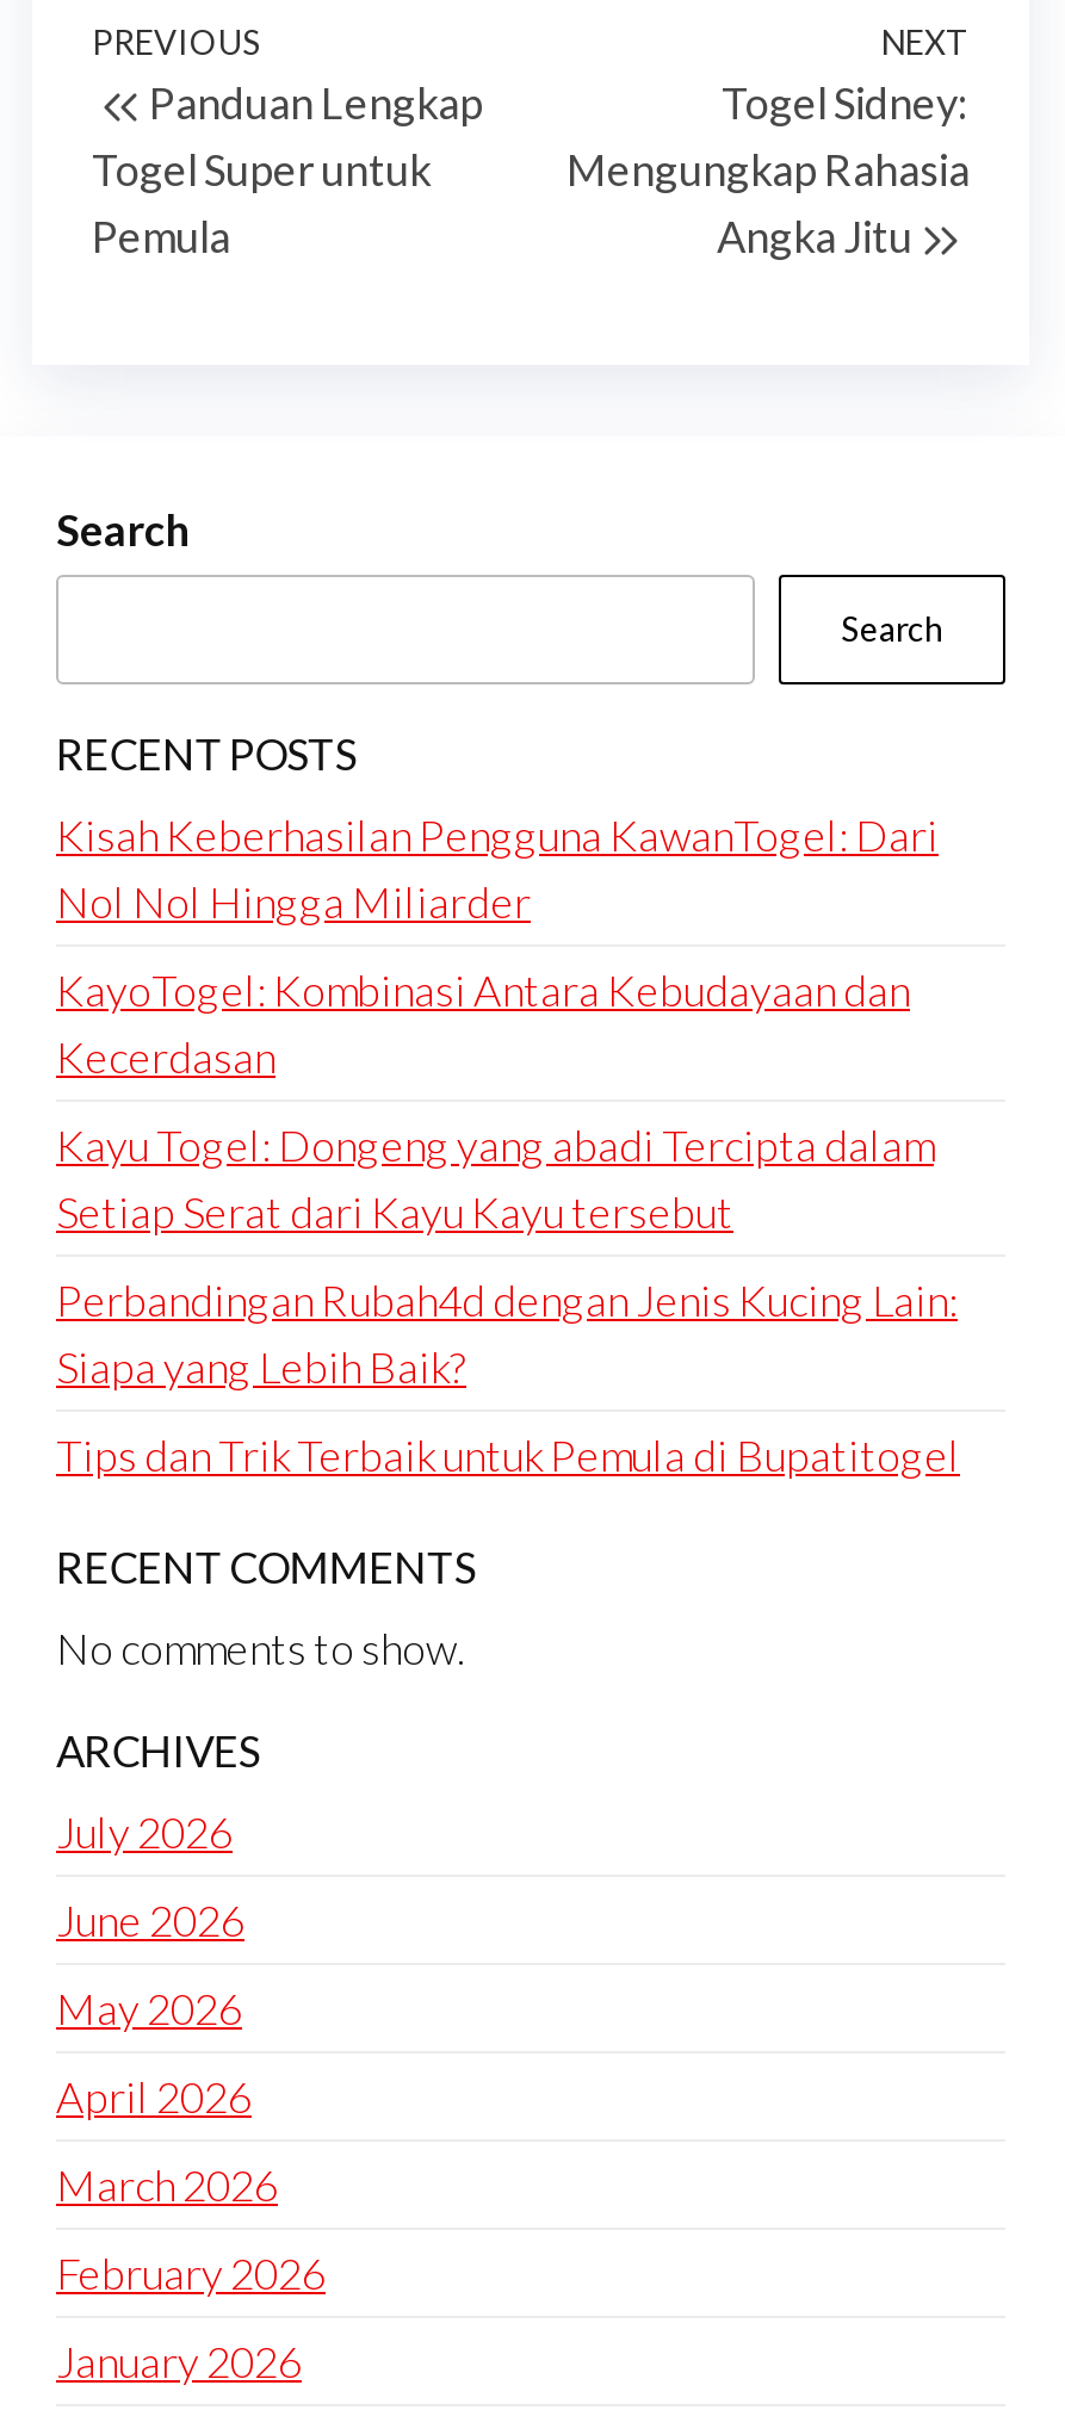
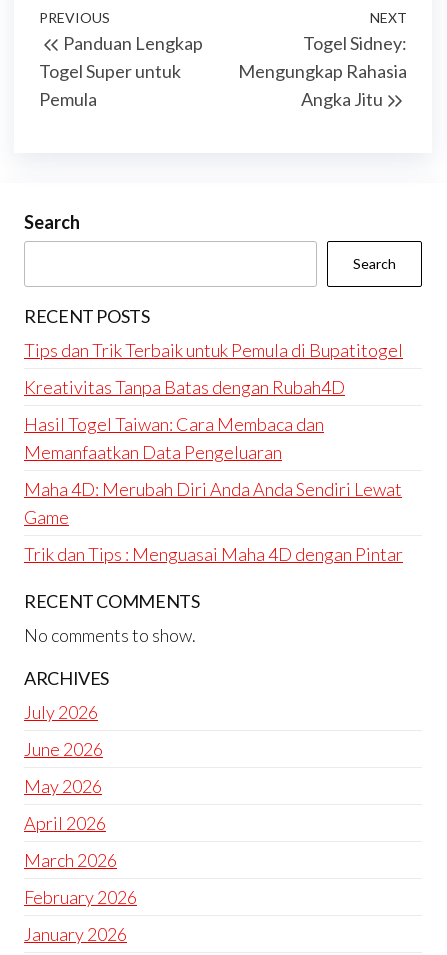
- Kisah Keberhasilan Pengguna KawanTogel: Dari
- Nol Nol Hingga Miliarder
- KayoTogel: Kombinasi Antara Kebudayaan dan
- Kecerdasan
- Kayu Togel: Dongeng yang abadi Tercipta dalam
- Setiap Serat dari Kayu Kayu tersebut
- Perbandingan Rubah4d dengan Jenis Kucing Lain:
- Siapa yang Lebih Baik?

moved up: Tips dan Trik Terbaik untuk Pemula di Bupatitogel

+ Kreativitas Tanpa Batas dengan Rubah4D
+ Hasil Togel Taiwan: Cara Membaca dan
+ Memanfaatkan Data Pengeluaran
+ Maha 4D: Merubah Diri Anda Anda Sendiri Lewat
+ Game
+ Trik dan Tips : Menguasai Maha 4D dengan Pintar
